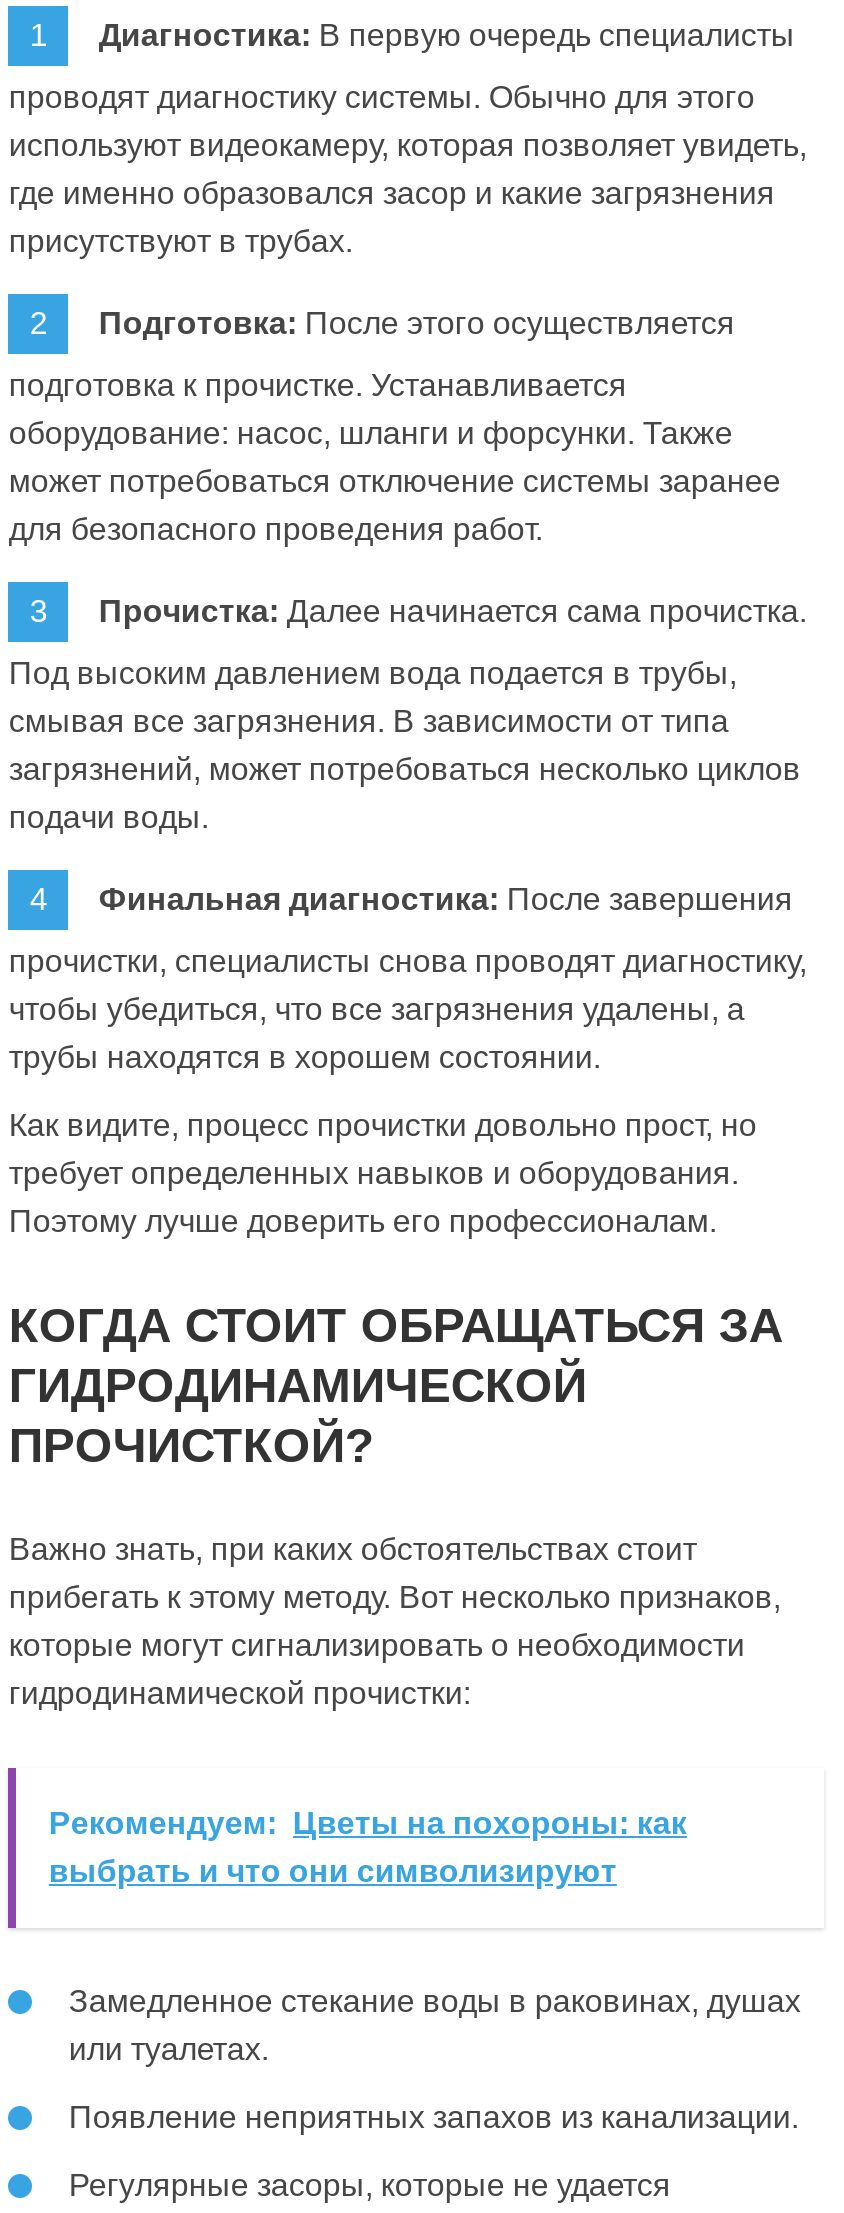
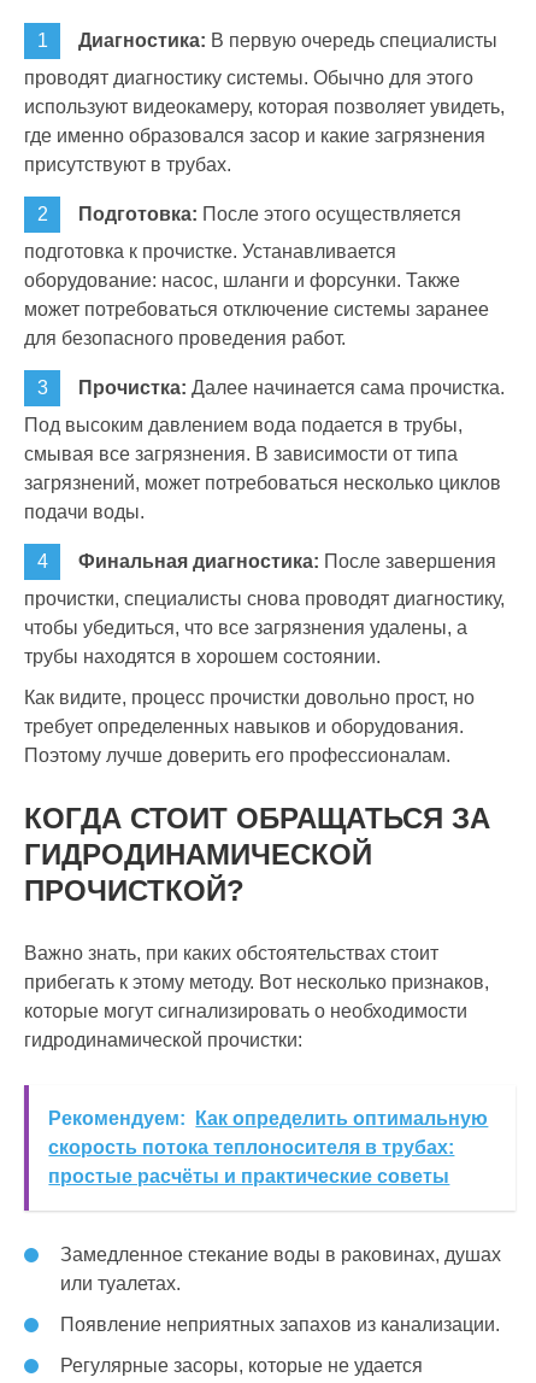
- Рекомендуем: Цветы на похороны: как
- выбрать и что они символизируют
+ Рекомендуем: Как определить оптимальную
+ скорость потока теплоносителя в трубах:
+ простые расчёты и практические советы
